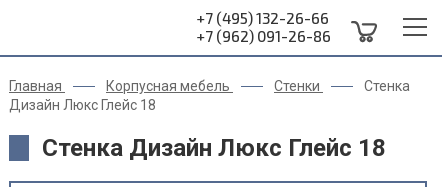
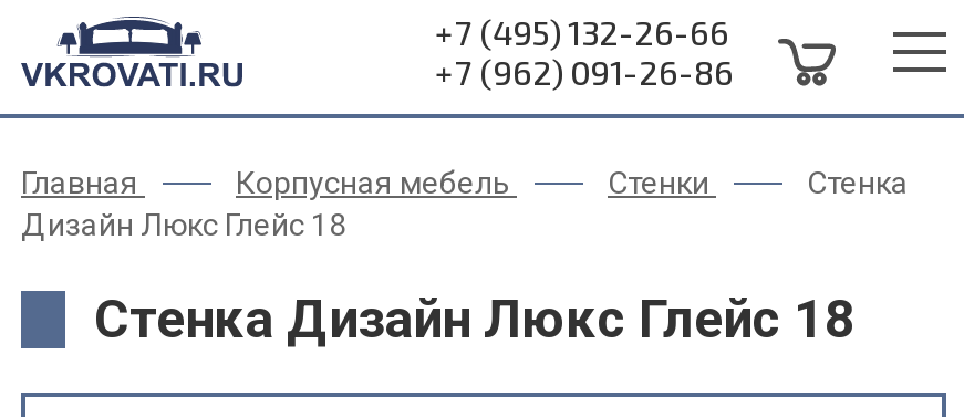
+ [image]
